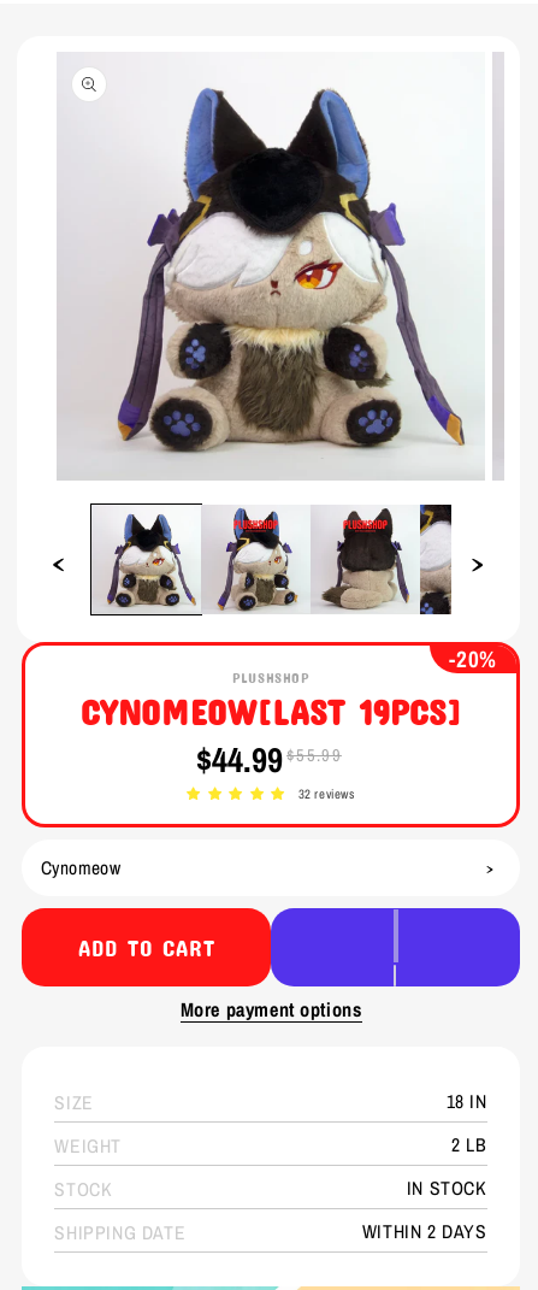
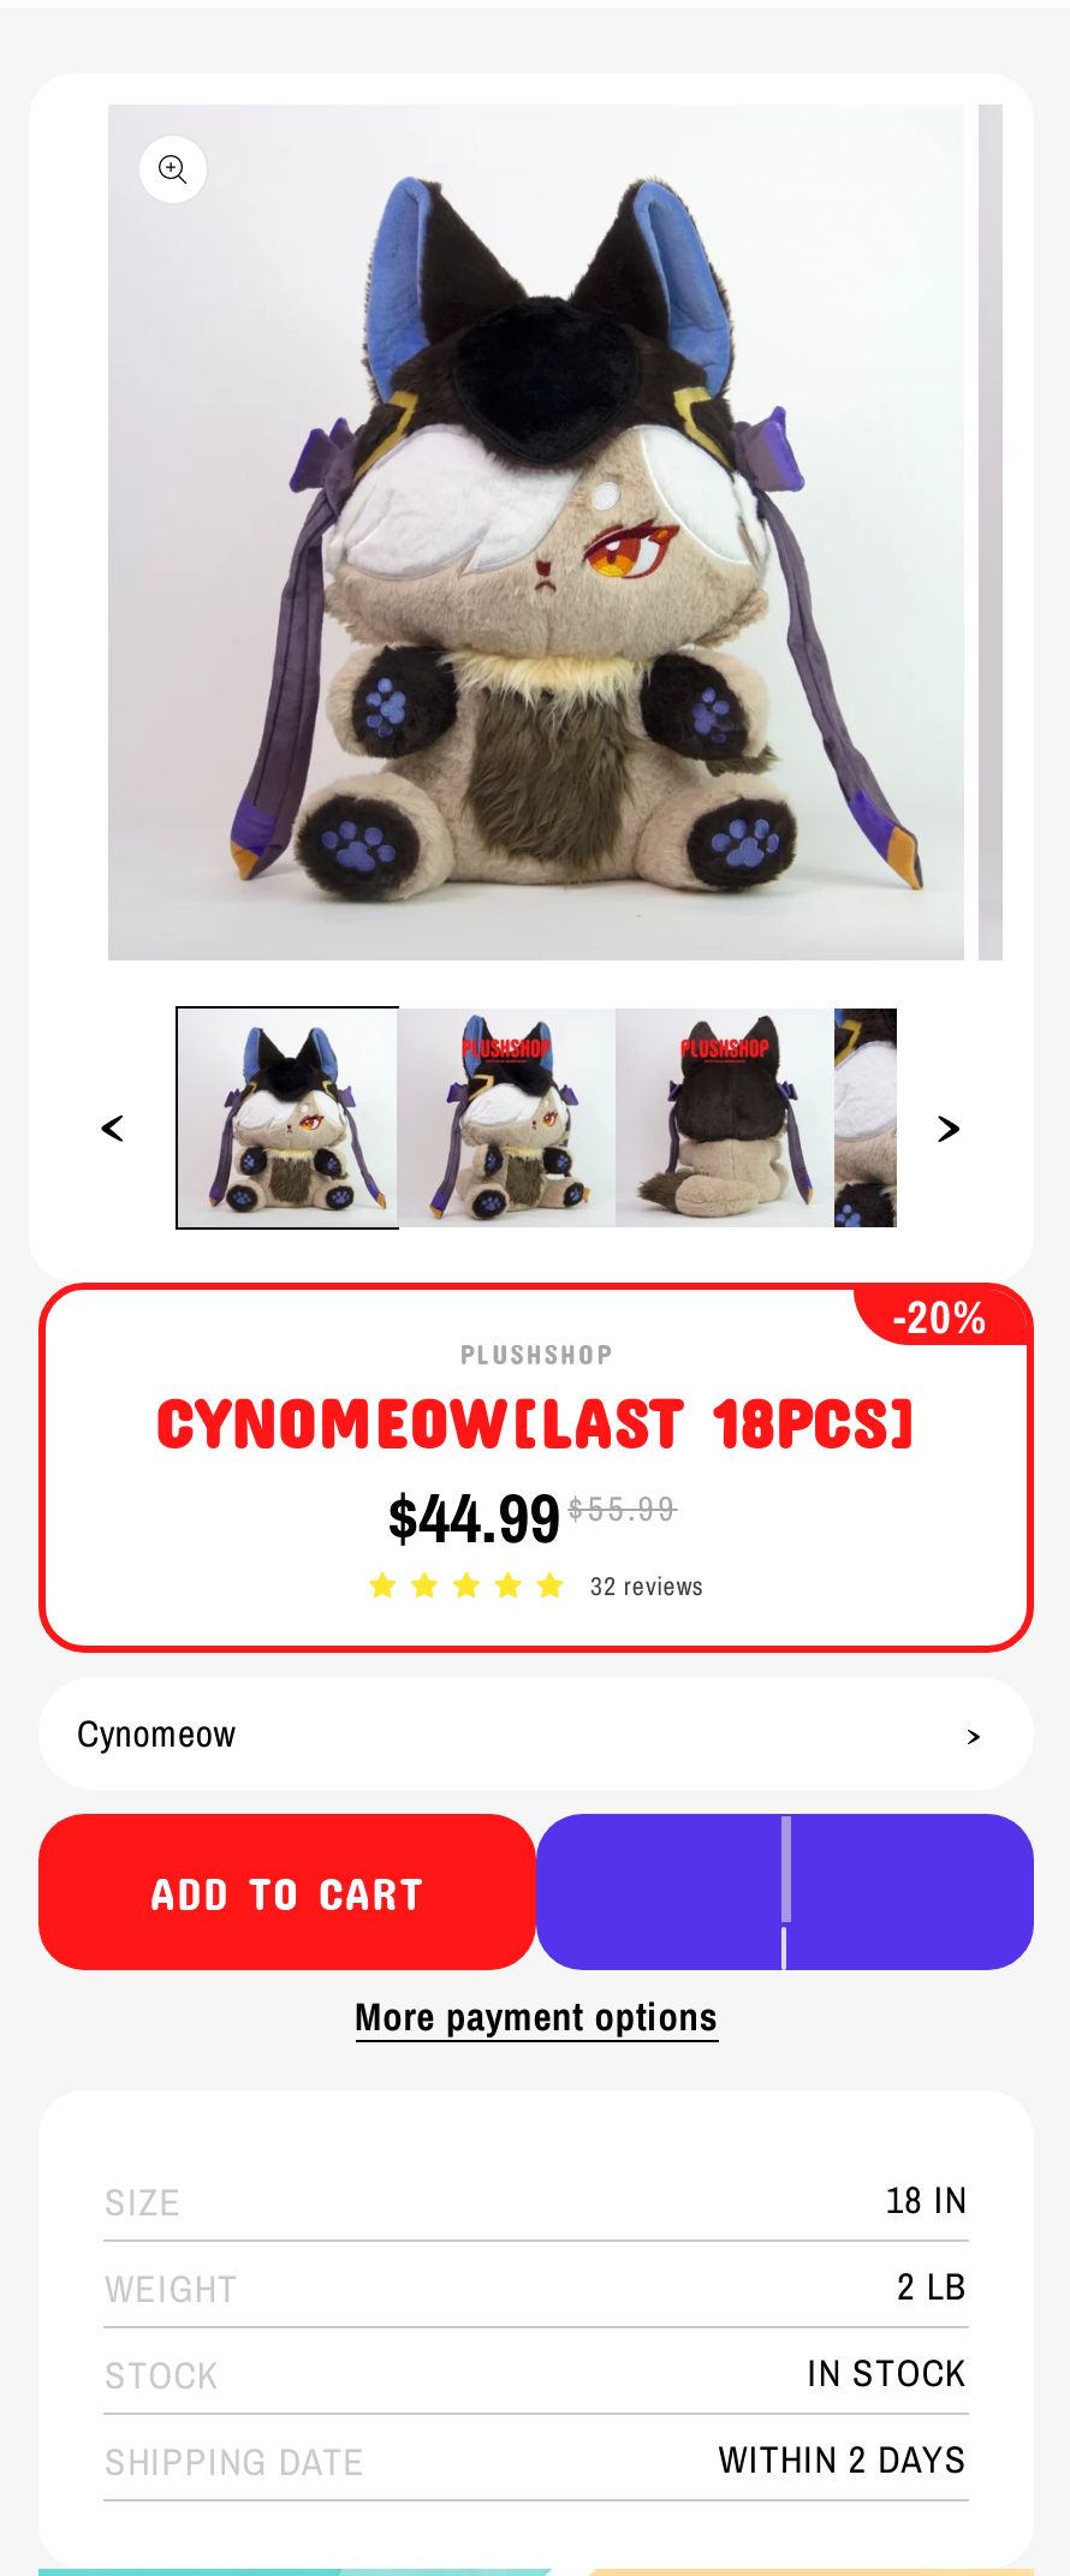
- CYNOMEOW[LAST 19PCS]
+ CYNOMEOW[LAST 18PCS]
